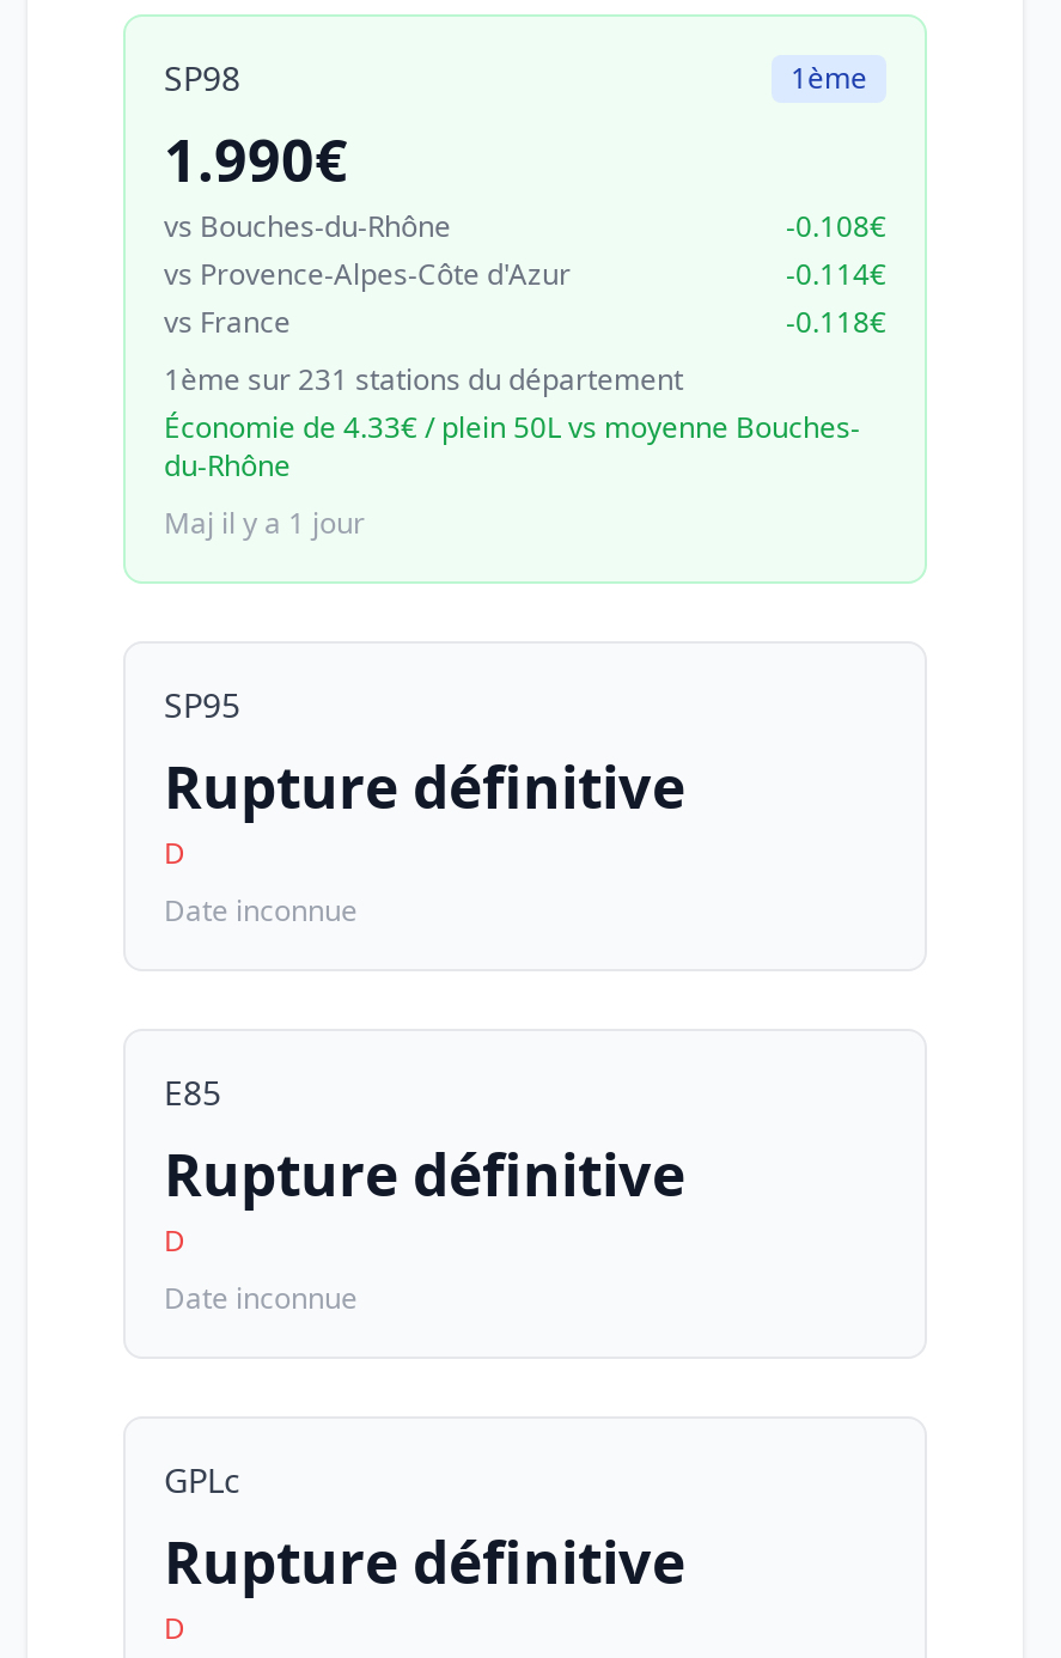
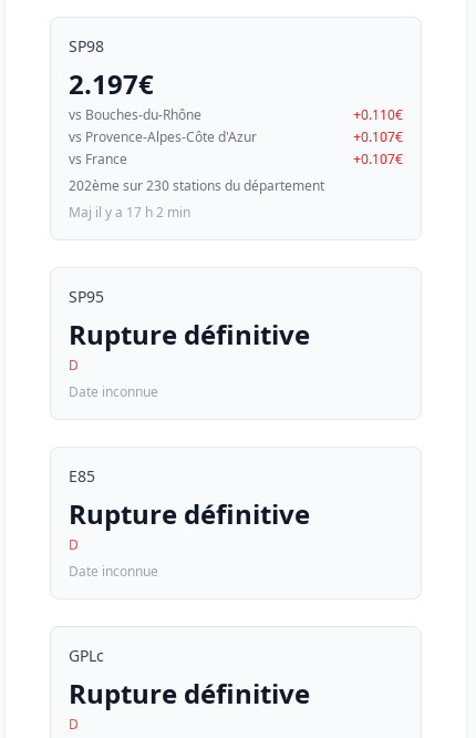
- 1ème
- 1.990€
+ 2.197€

- -0.108€
+ +0.110€

- -0.114€
+ +0.107€

- -0.118€
- 1ème sur 231 stations du département
- Économie de 4.33€ / plein 50L vs moyenne Bouches-
- du-Rhône
- Maj il y a 1 jour
+ +0.107€
+ 202ème sur 230 stations du département
+ Maj il y a 17 h 2 min
